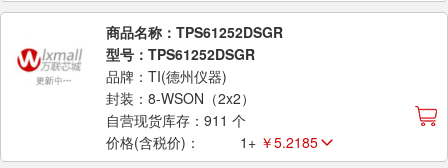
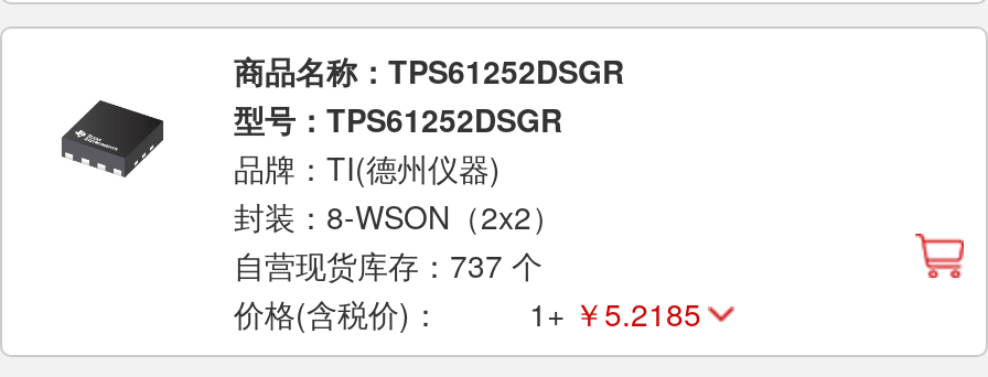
- [image]
+ [image]

- 自营现货库存：911 个
+ 自营现货库存：737 个
